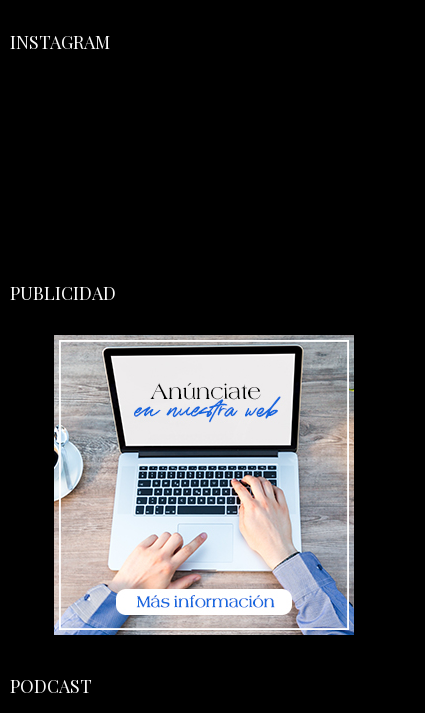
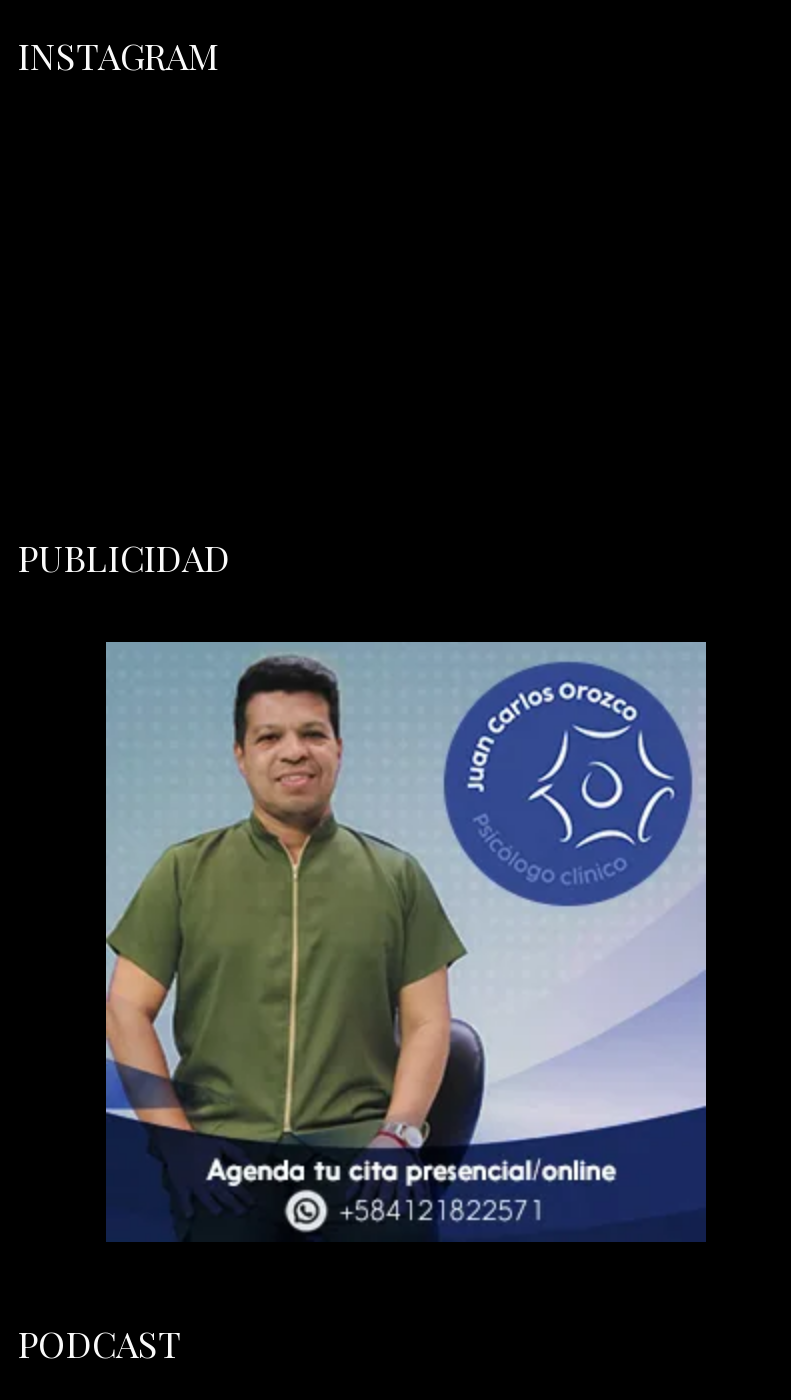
- [image]
+ [image]
